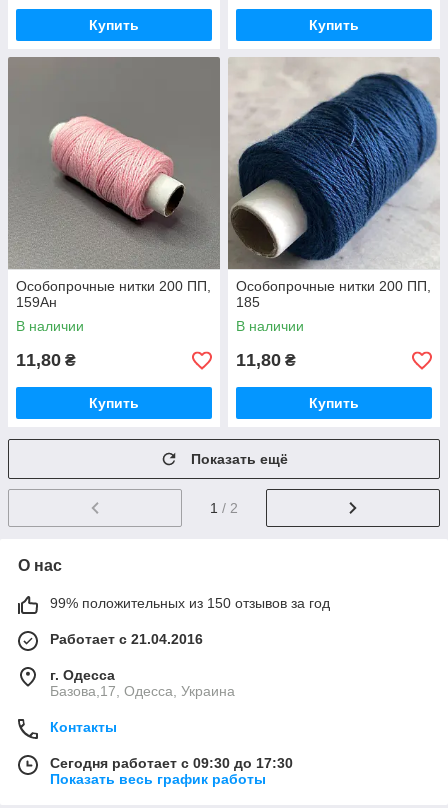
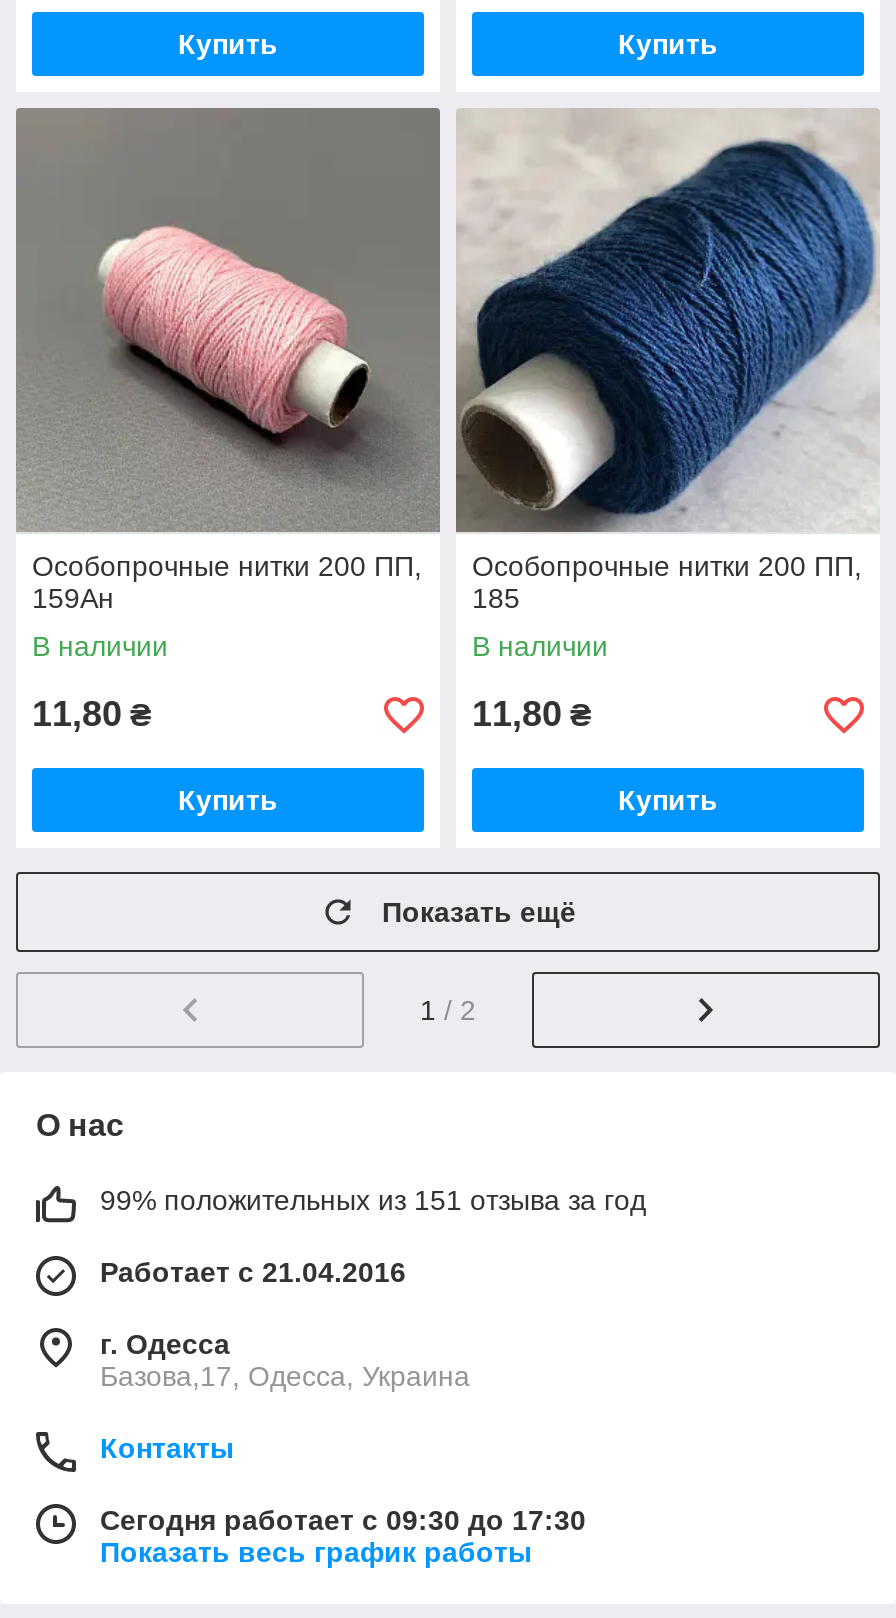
- 99% положительных из 150 отзывов за год
+ 99% положительных из 151 отзыва за год
